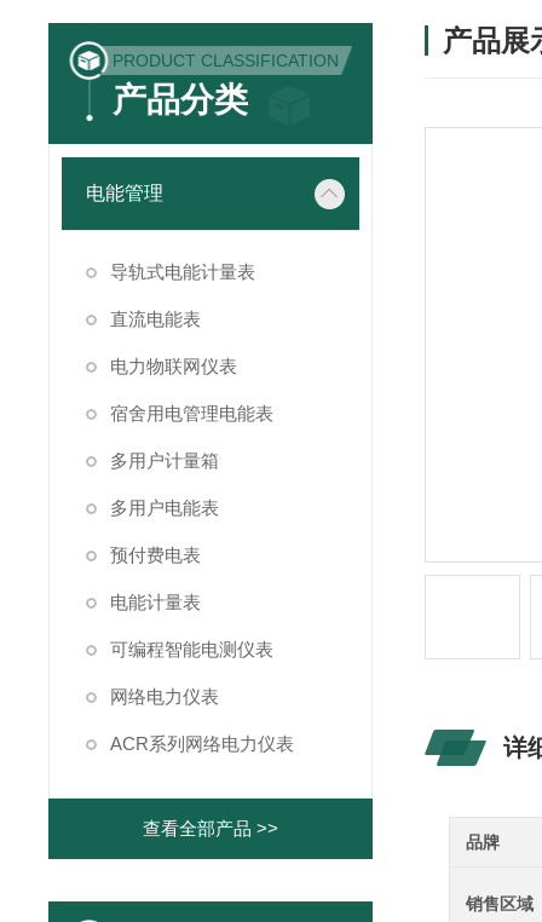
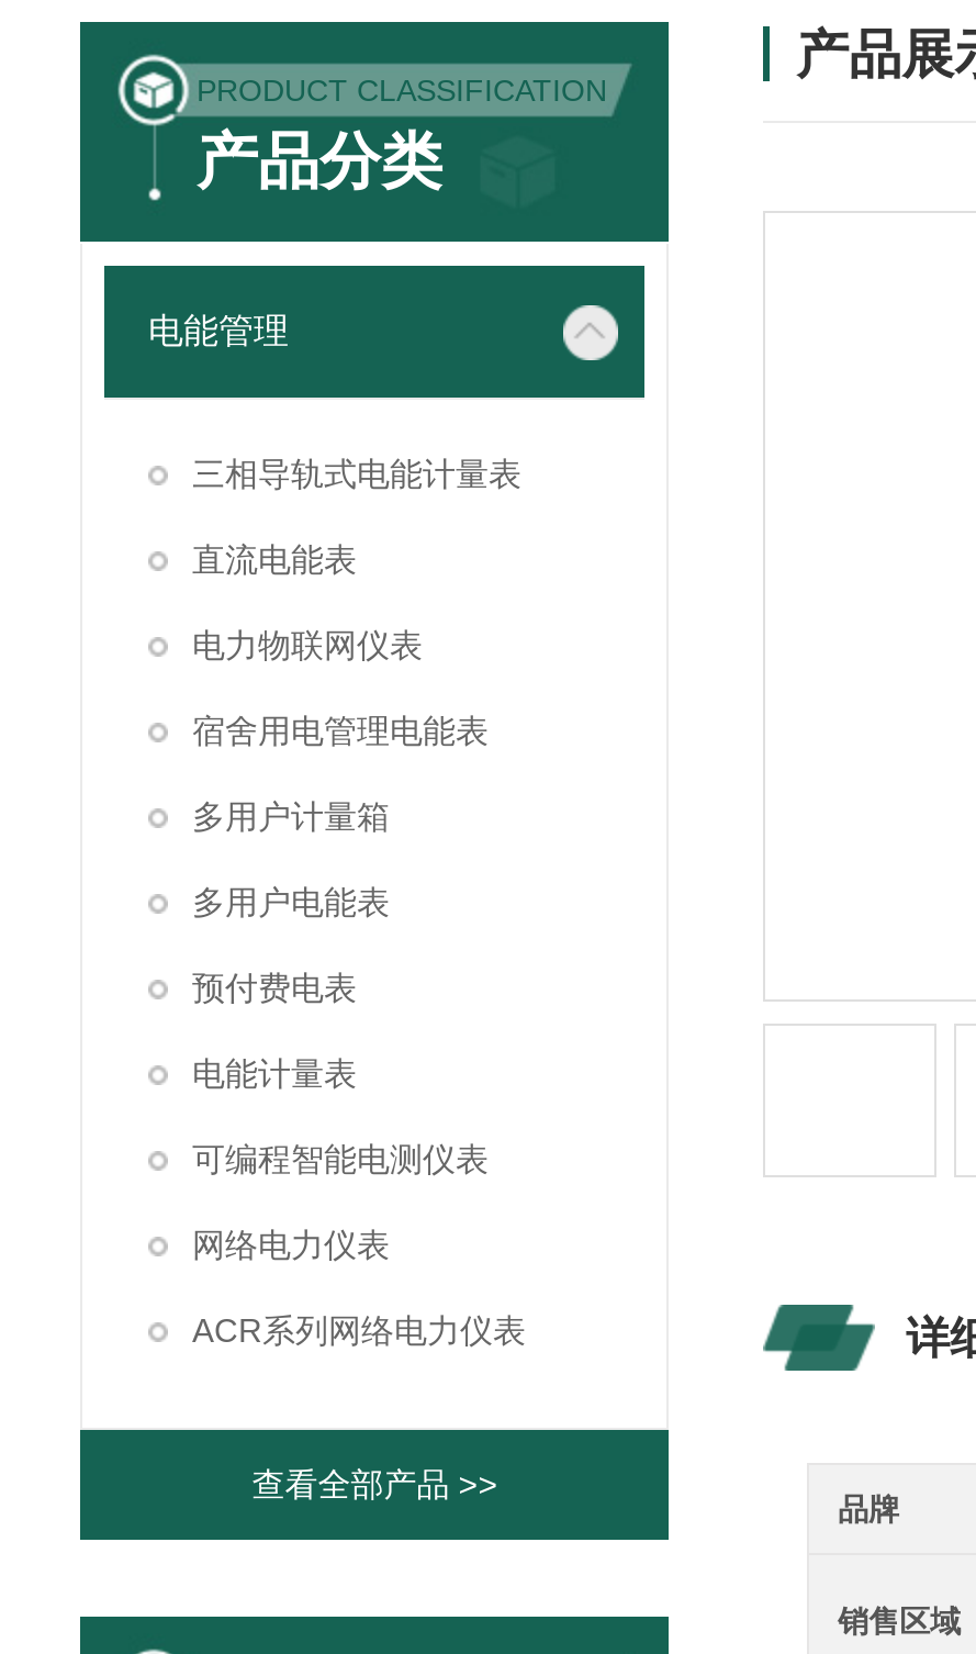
- 导轨式电能计量表
+ 三相导轨式电能计量表
